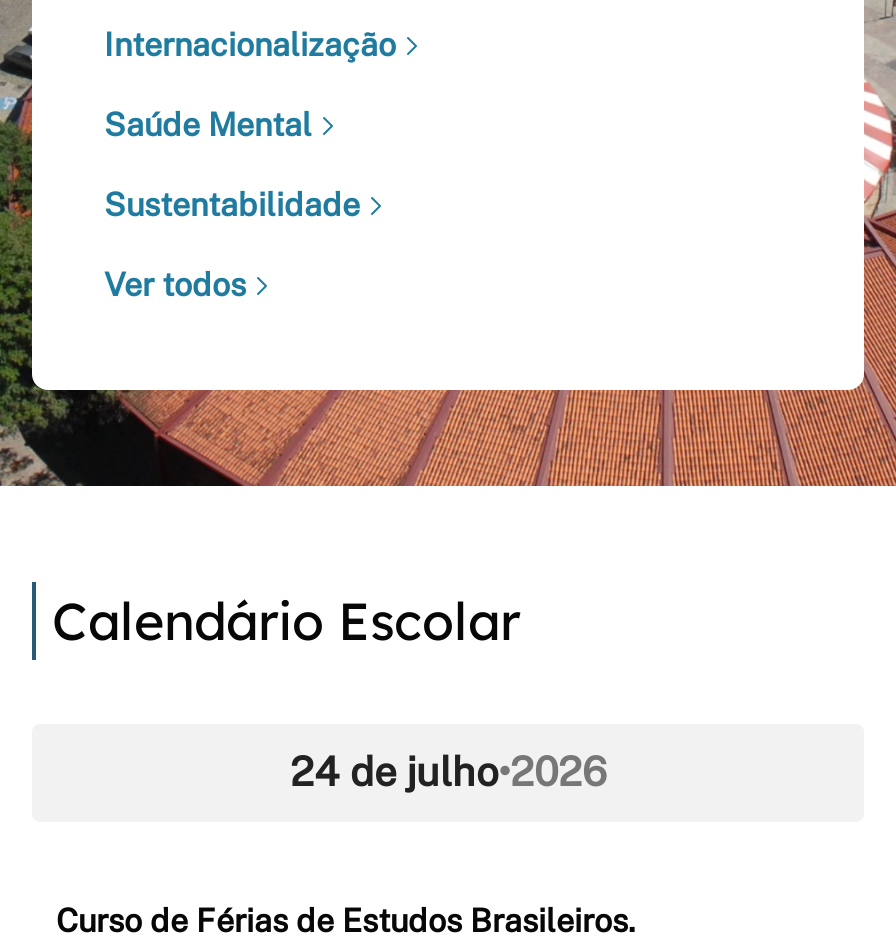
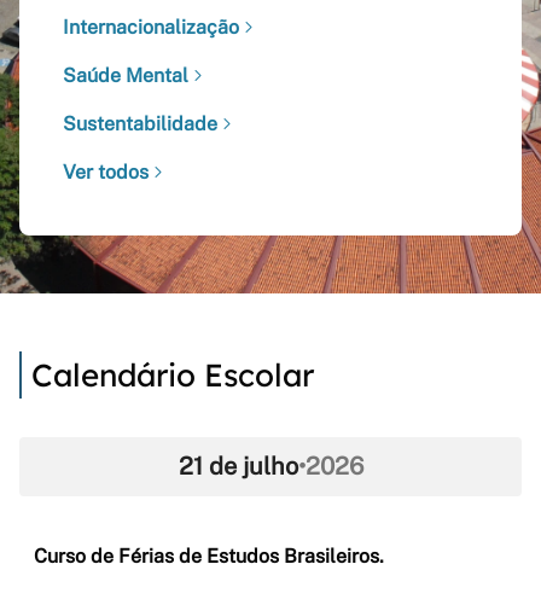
- 24 de julho•2026
+ 21 de julho•2026
